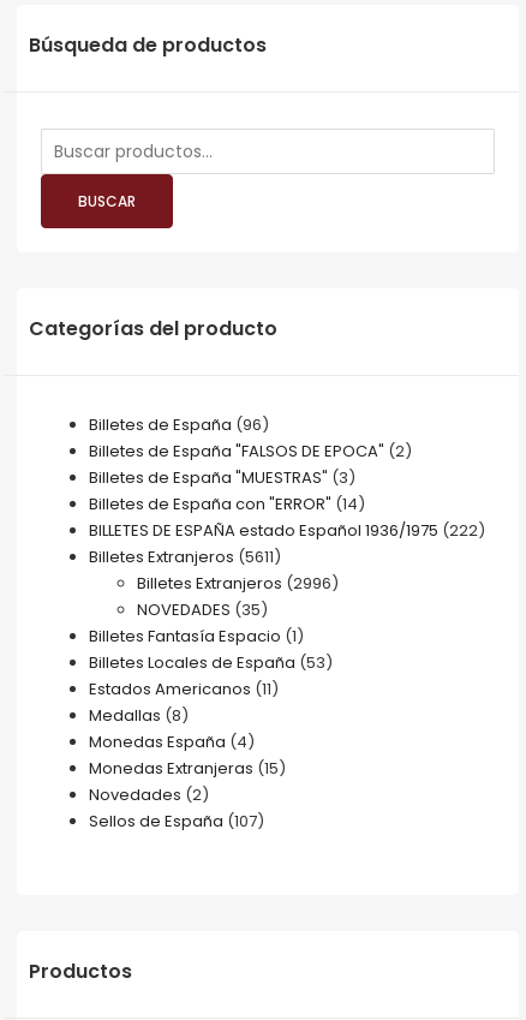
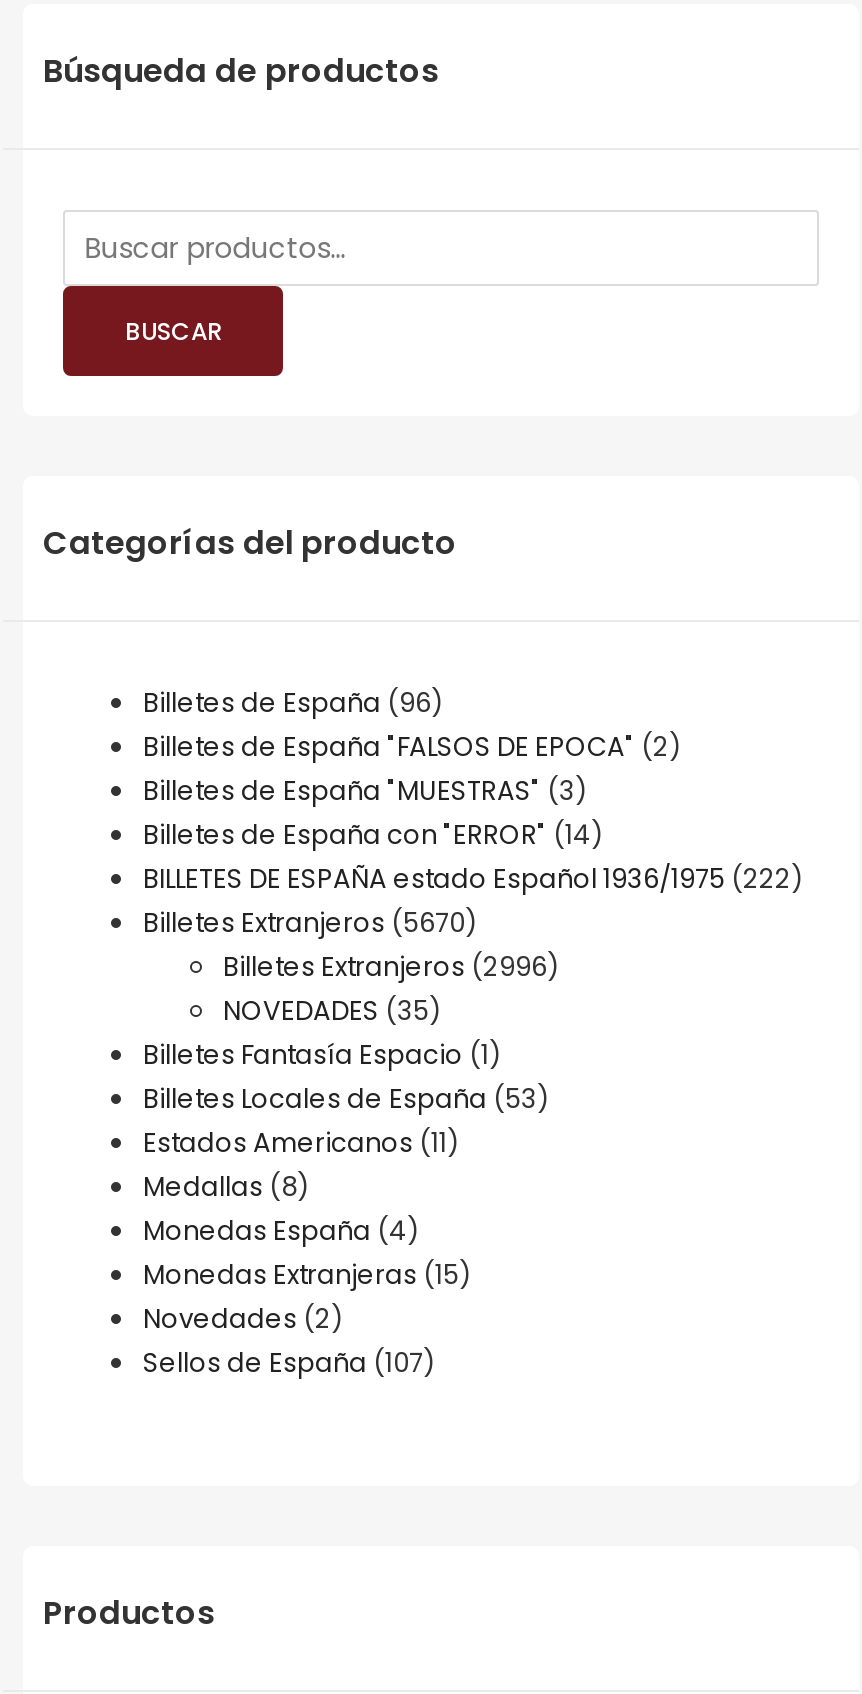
- Billetes Extranjeros (5611)
+ Billetes Extranjeros (5670)
